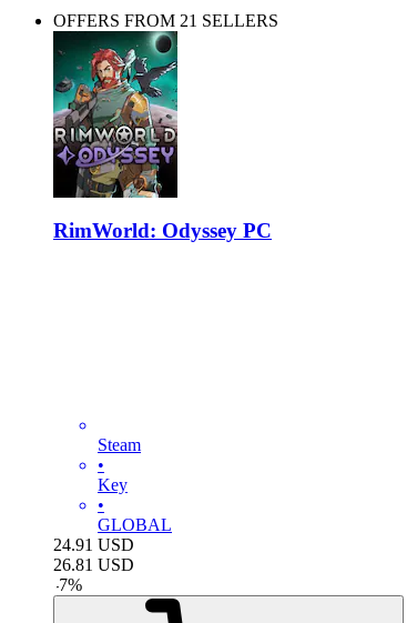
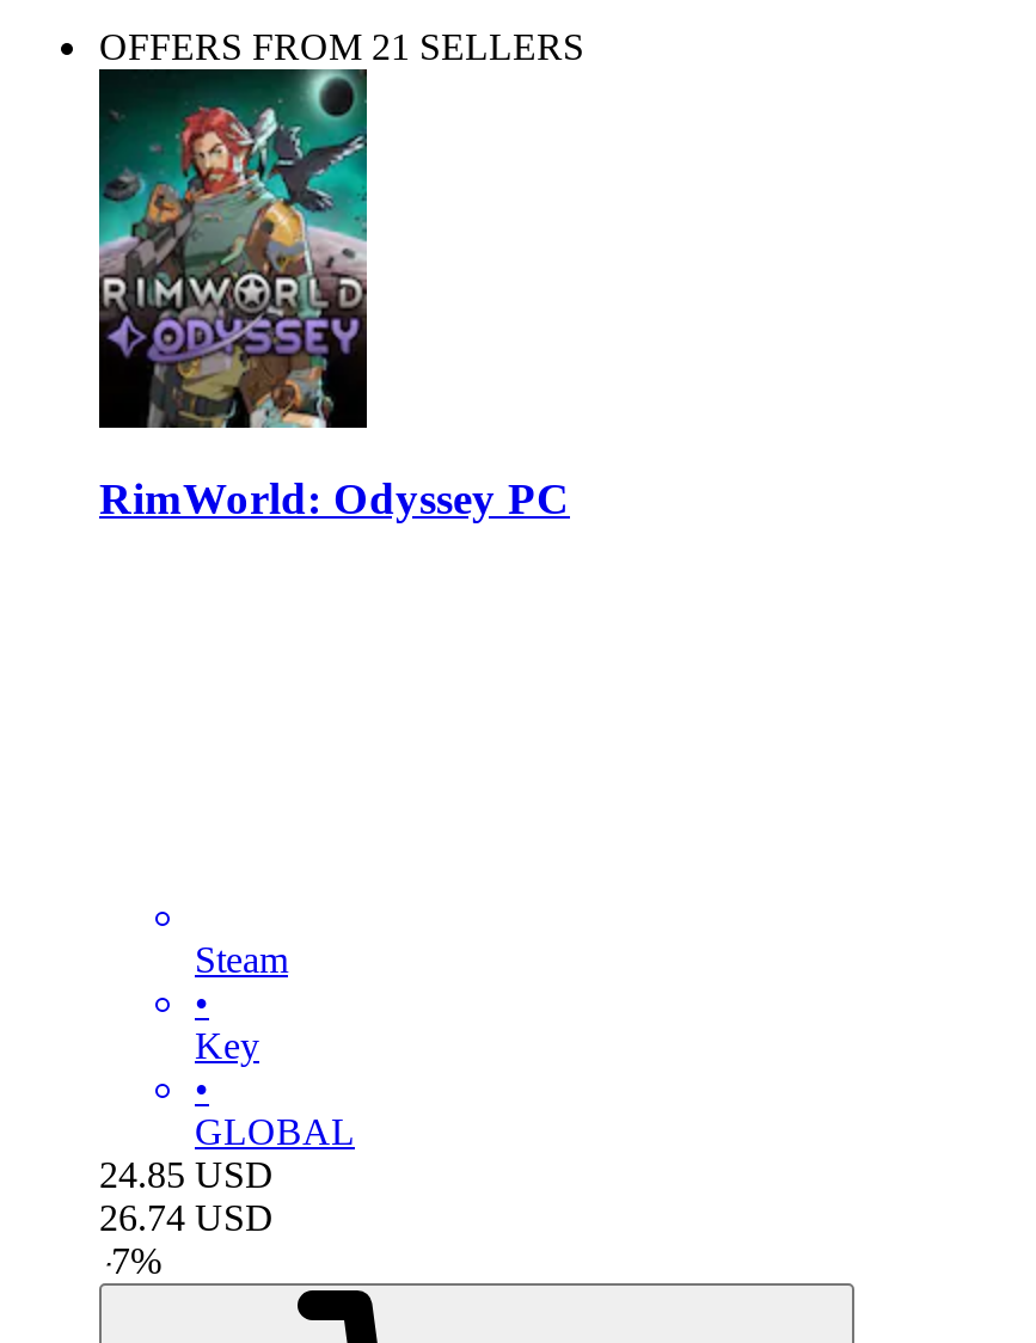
- 24.91 USD
+ 24.85 USD

- 26.81 USD
+ 26.74 USD
